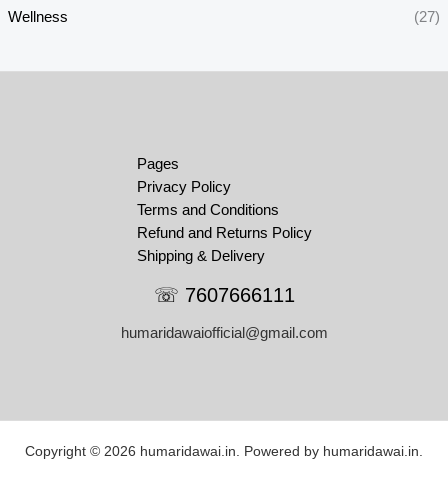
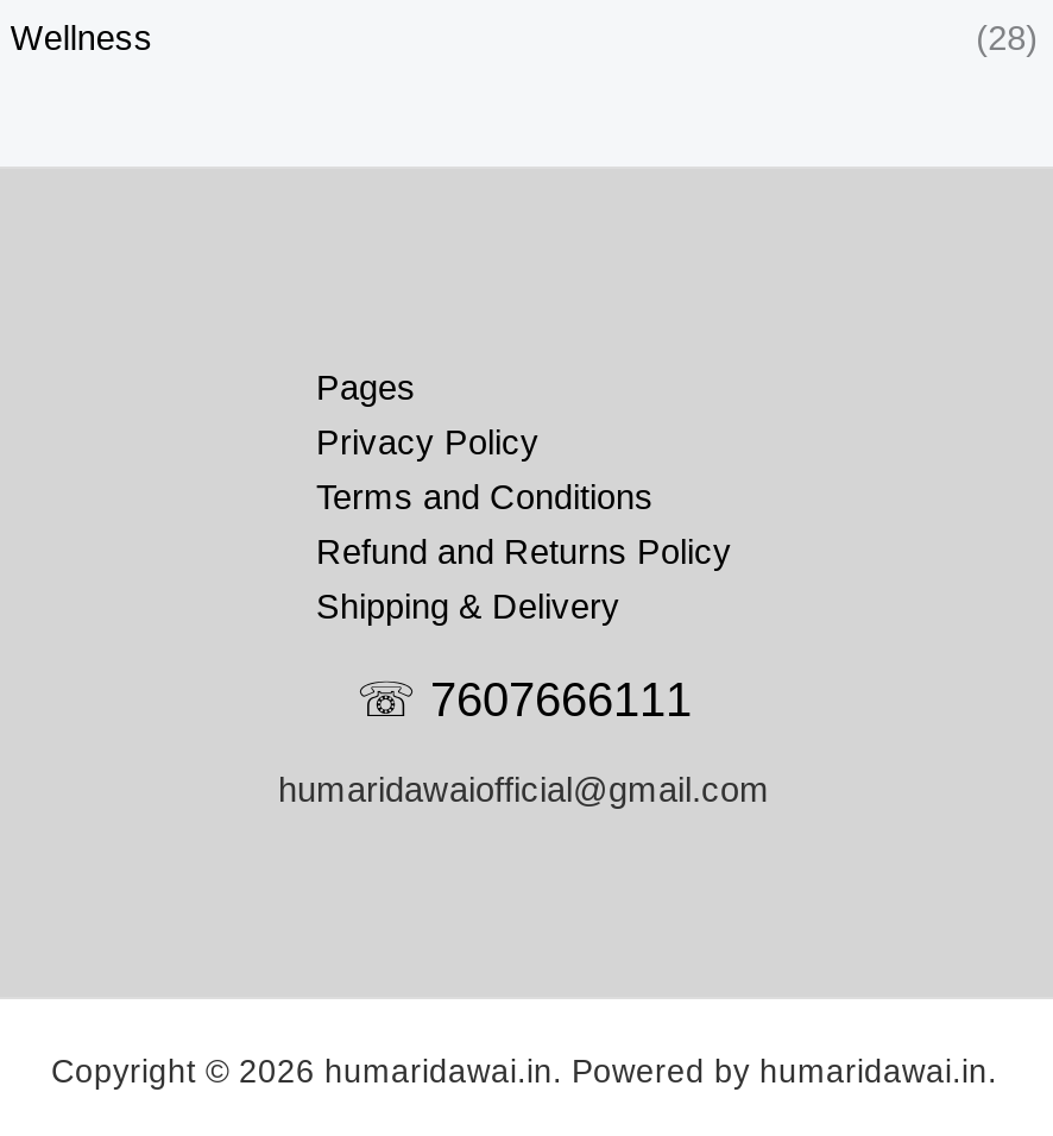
- (27)
+ (28)
